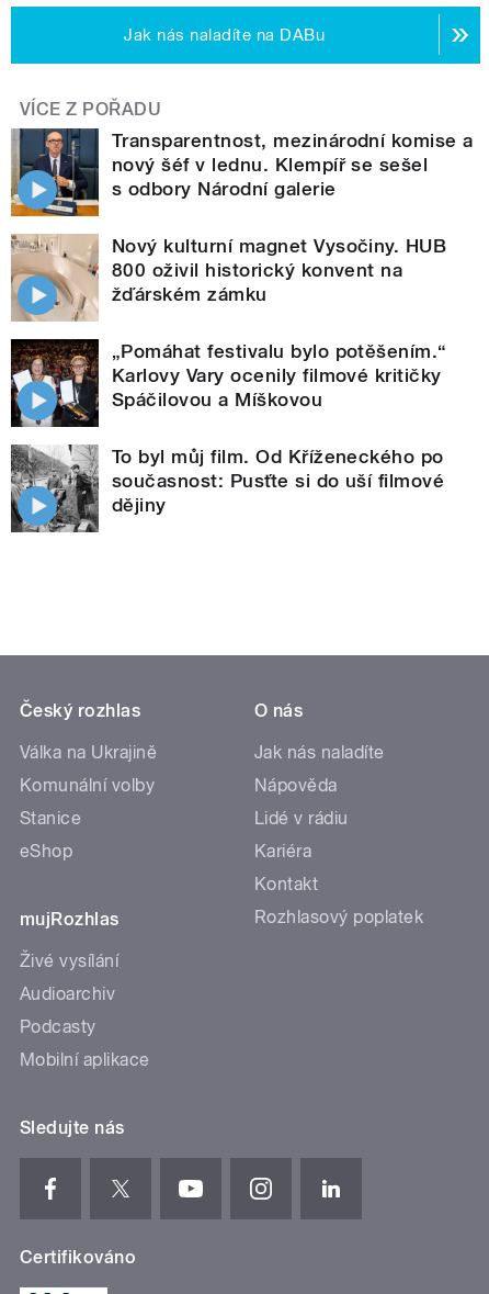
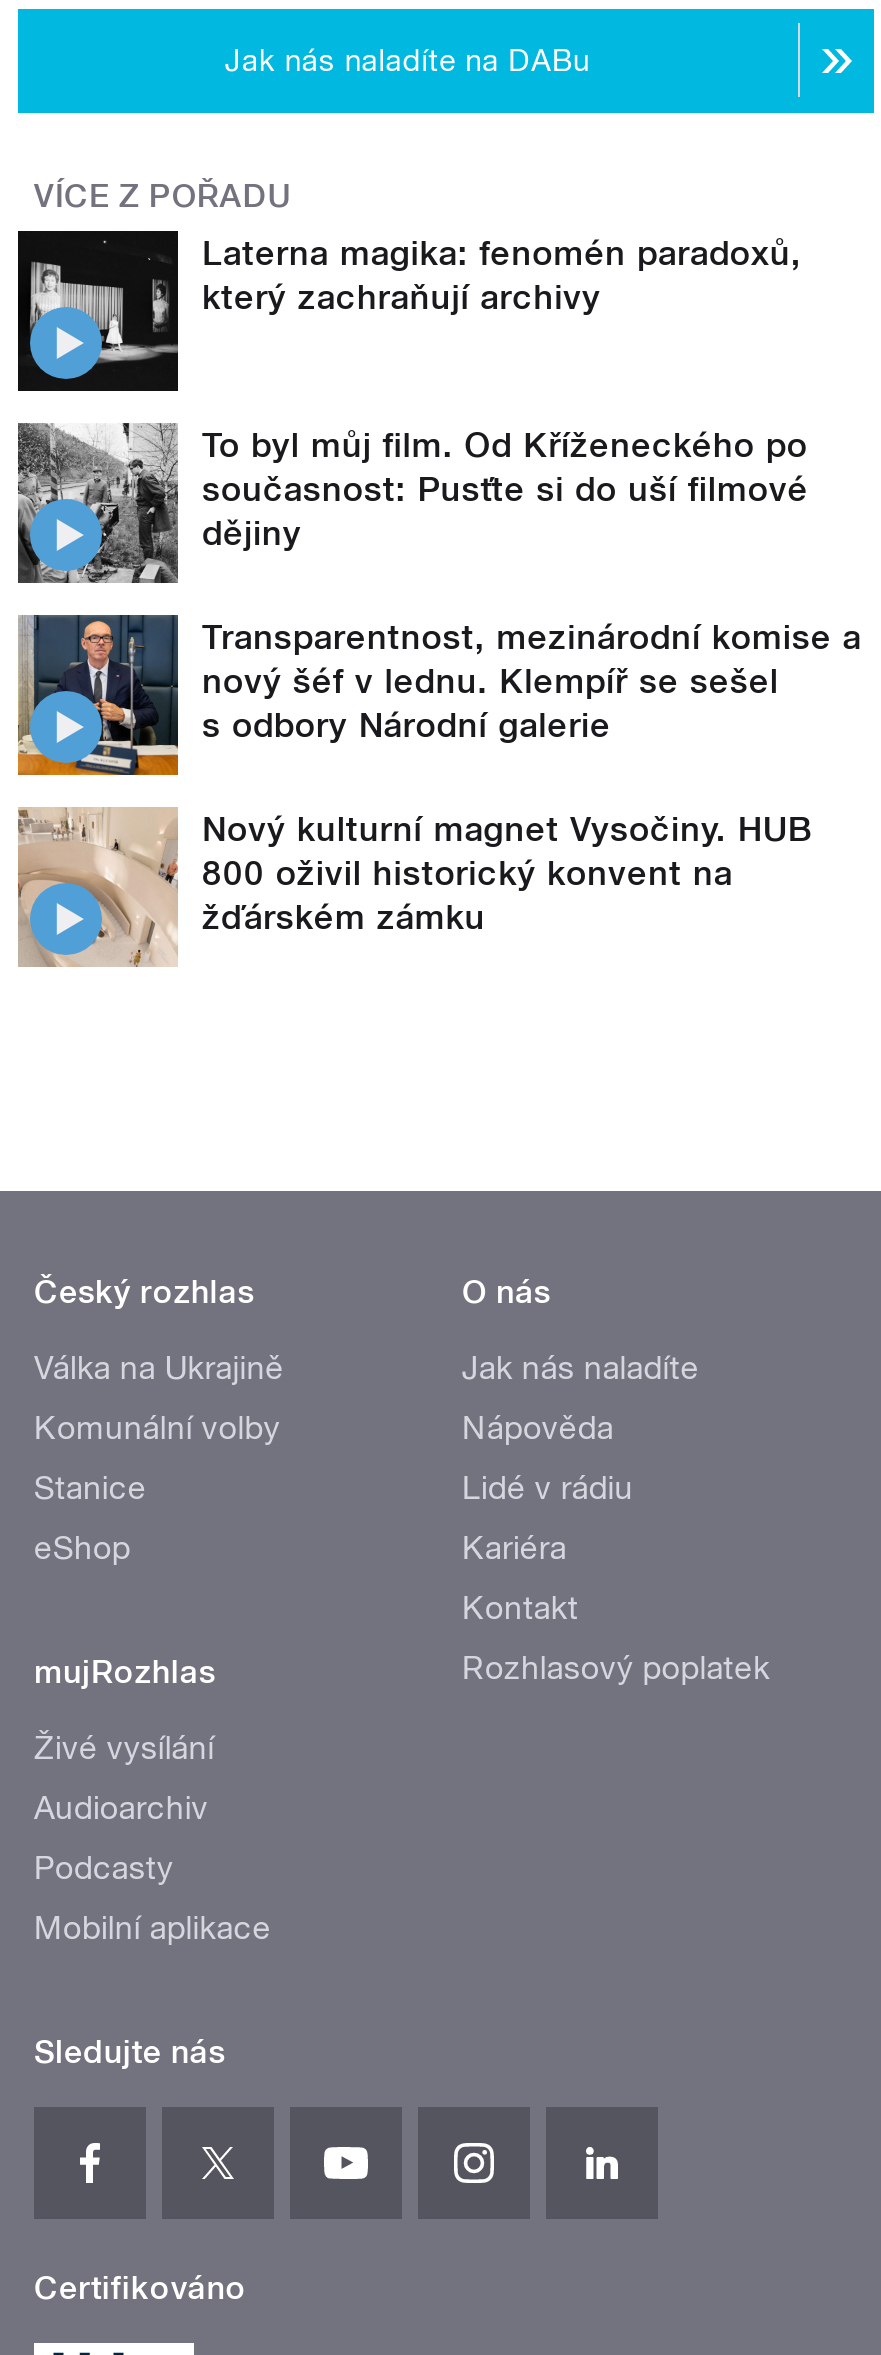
+ [image]
+ Laterna magika: fenomén paradoxů,
+ který zachraňují archivy

moved down: [image] | Transparentnost, mezinárodní komise a | nový šéf v lednu. Klempíř se sešel | s odbory Národní galerie | Nový kulturní magnet Vysočiny. HUB | 800 oživil historický konvent na | žďárském zámku

- [image]
- „Pomáhat festivalu bylo potěšením.“
- Karlovy Vary ocenily filmové kritičky
- Spáčilovou a Míškovou

moved up: [image] | To byl můj film. Od Kříženeckého po | současnost: Pusťte si do uší filmové | dějiny
